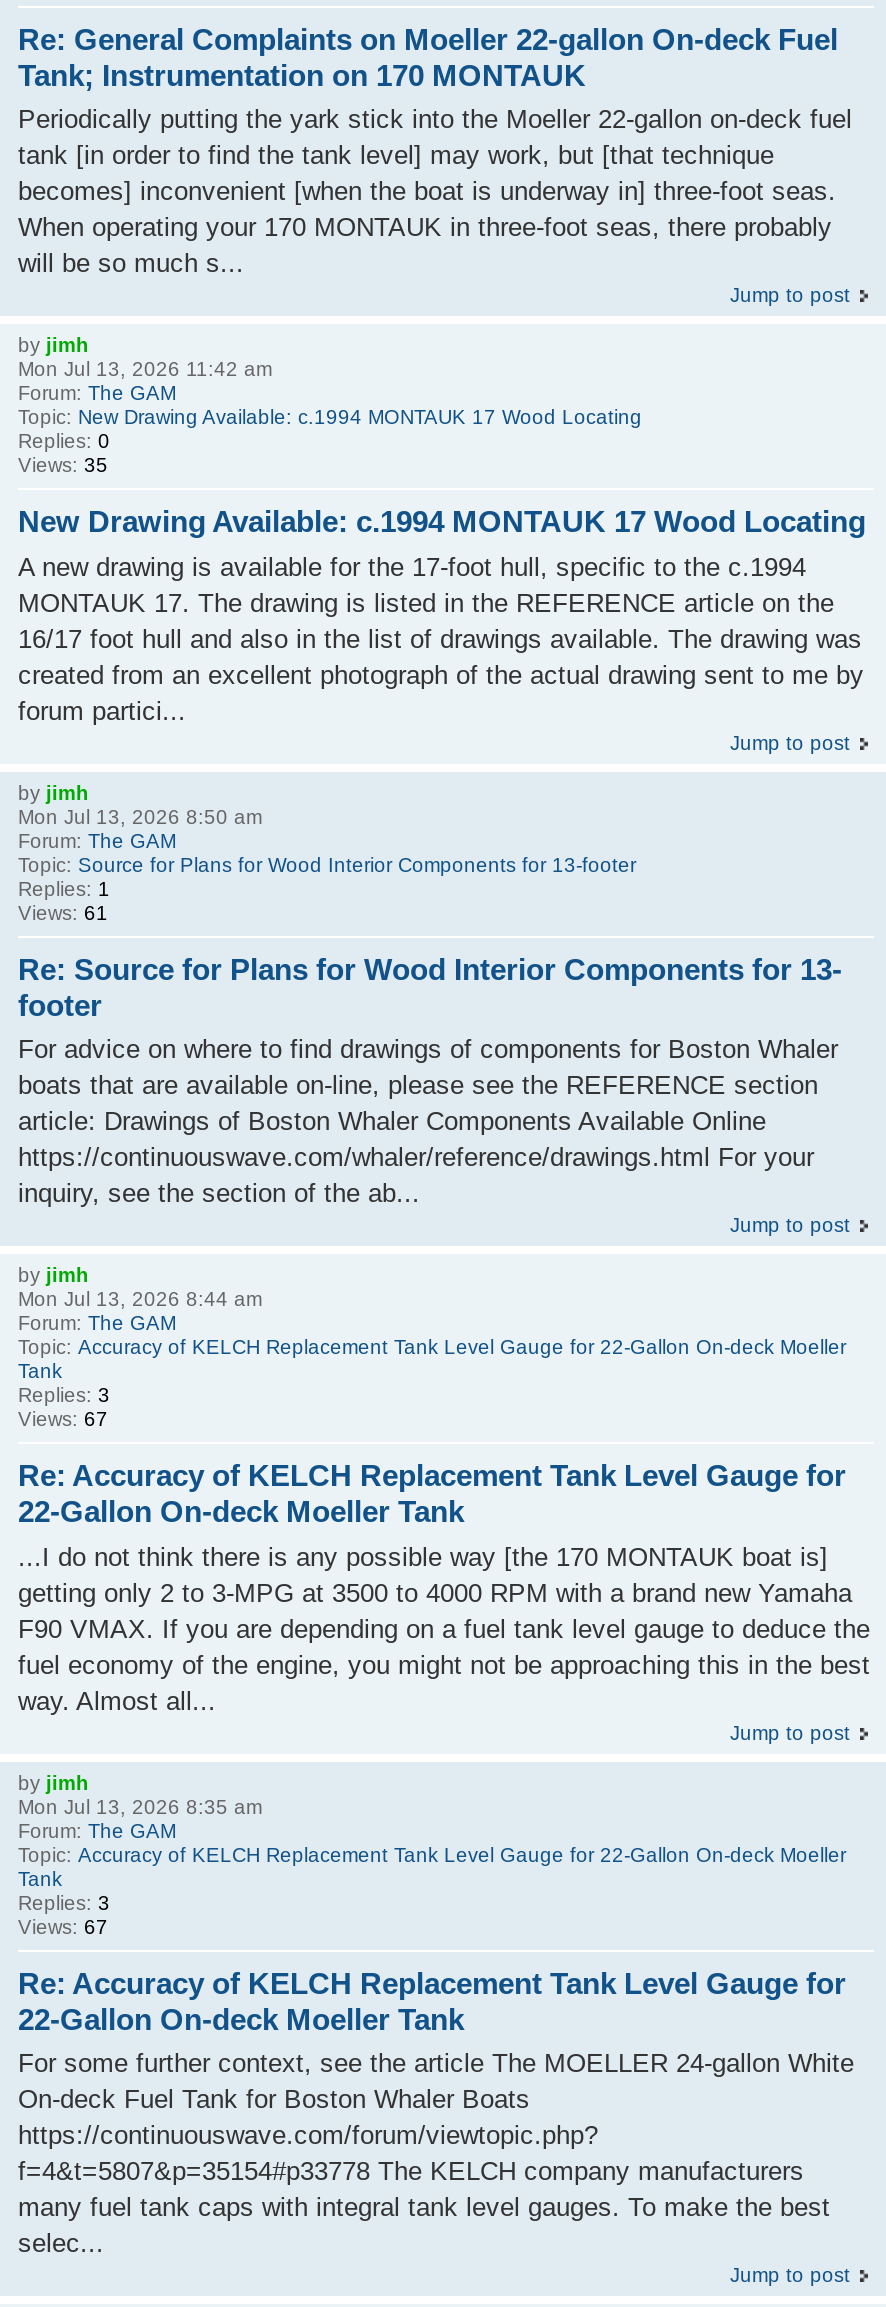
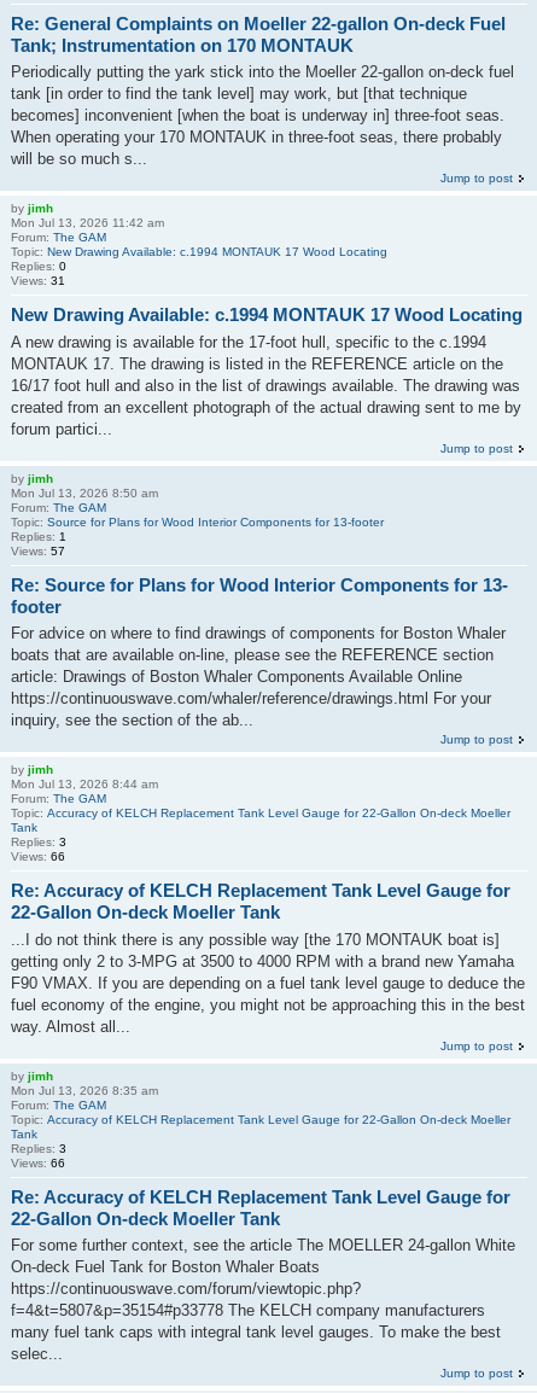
- Views: 35
+ Views: 31

- Views: 61
+ Views: 57

- Views: 67
+ Views: 66

- Views: 67
+ Views: 66
